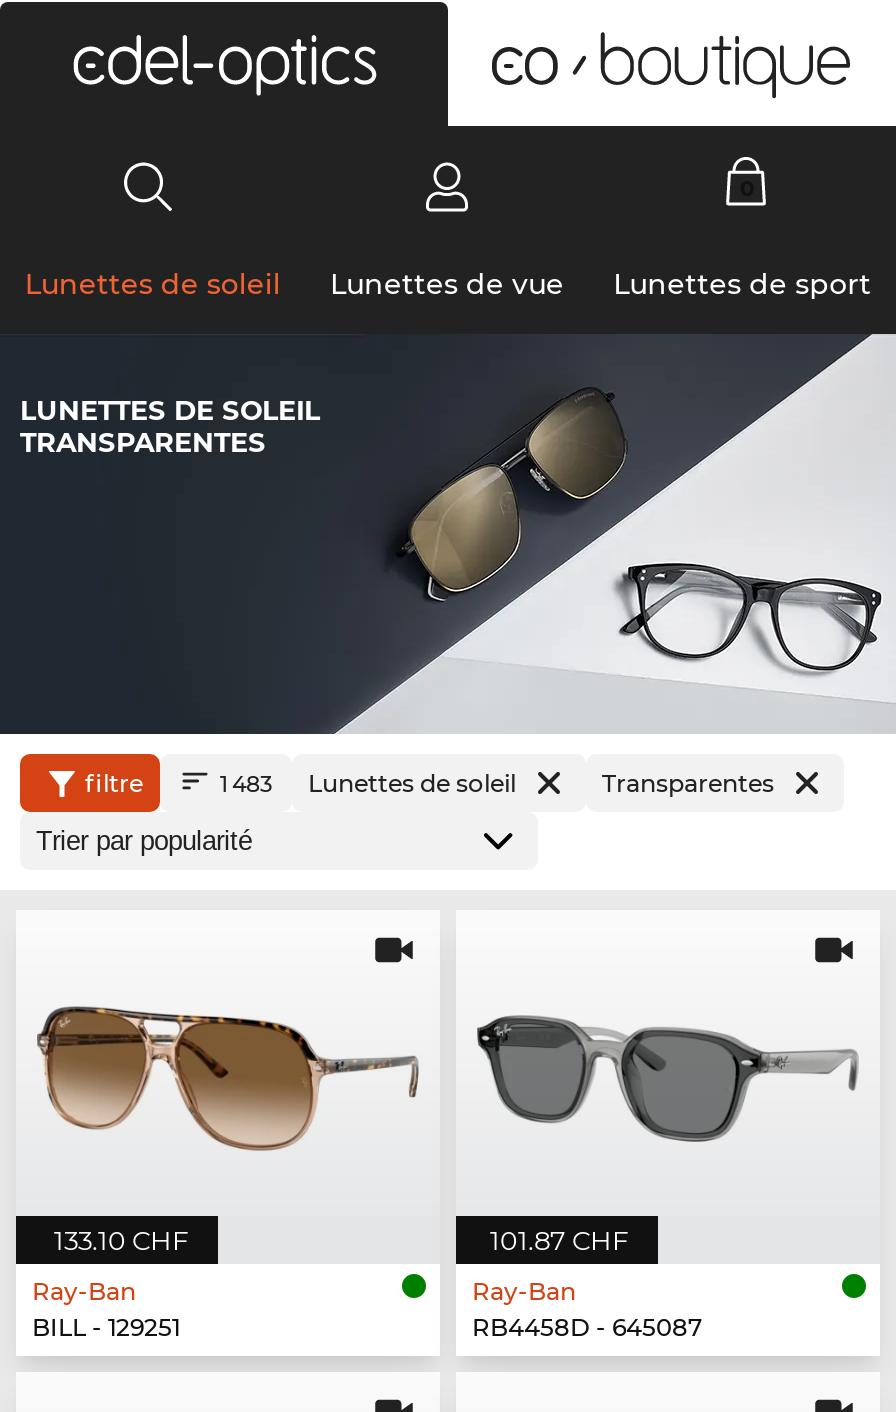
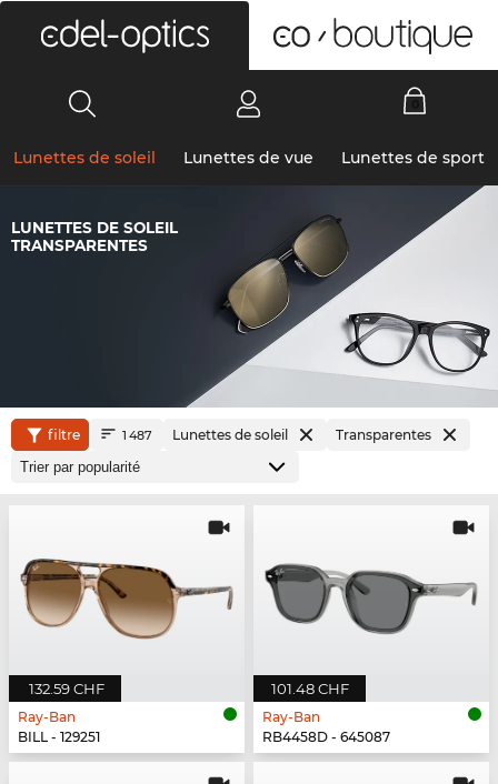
- 1 483 Lunettes de soleil
+ 1 487 Lunettes de soleil

- 133.10 CHF
+ 132.59 CHF

- 101.87 CHF
+ 101.48 CHF
